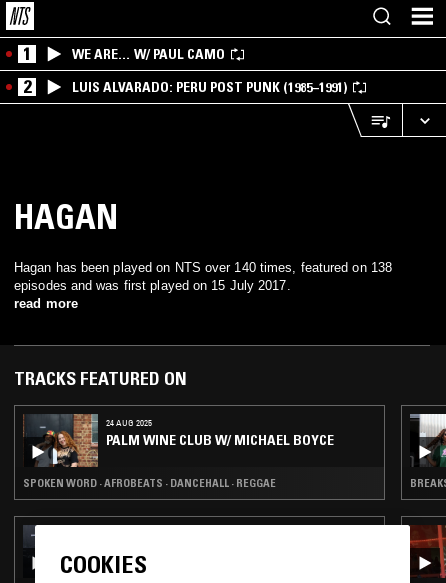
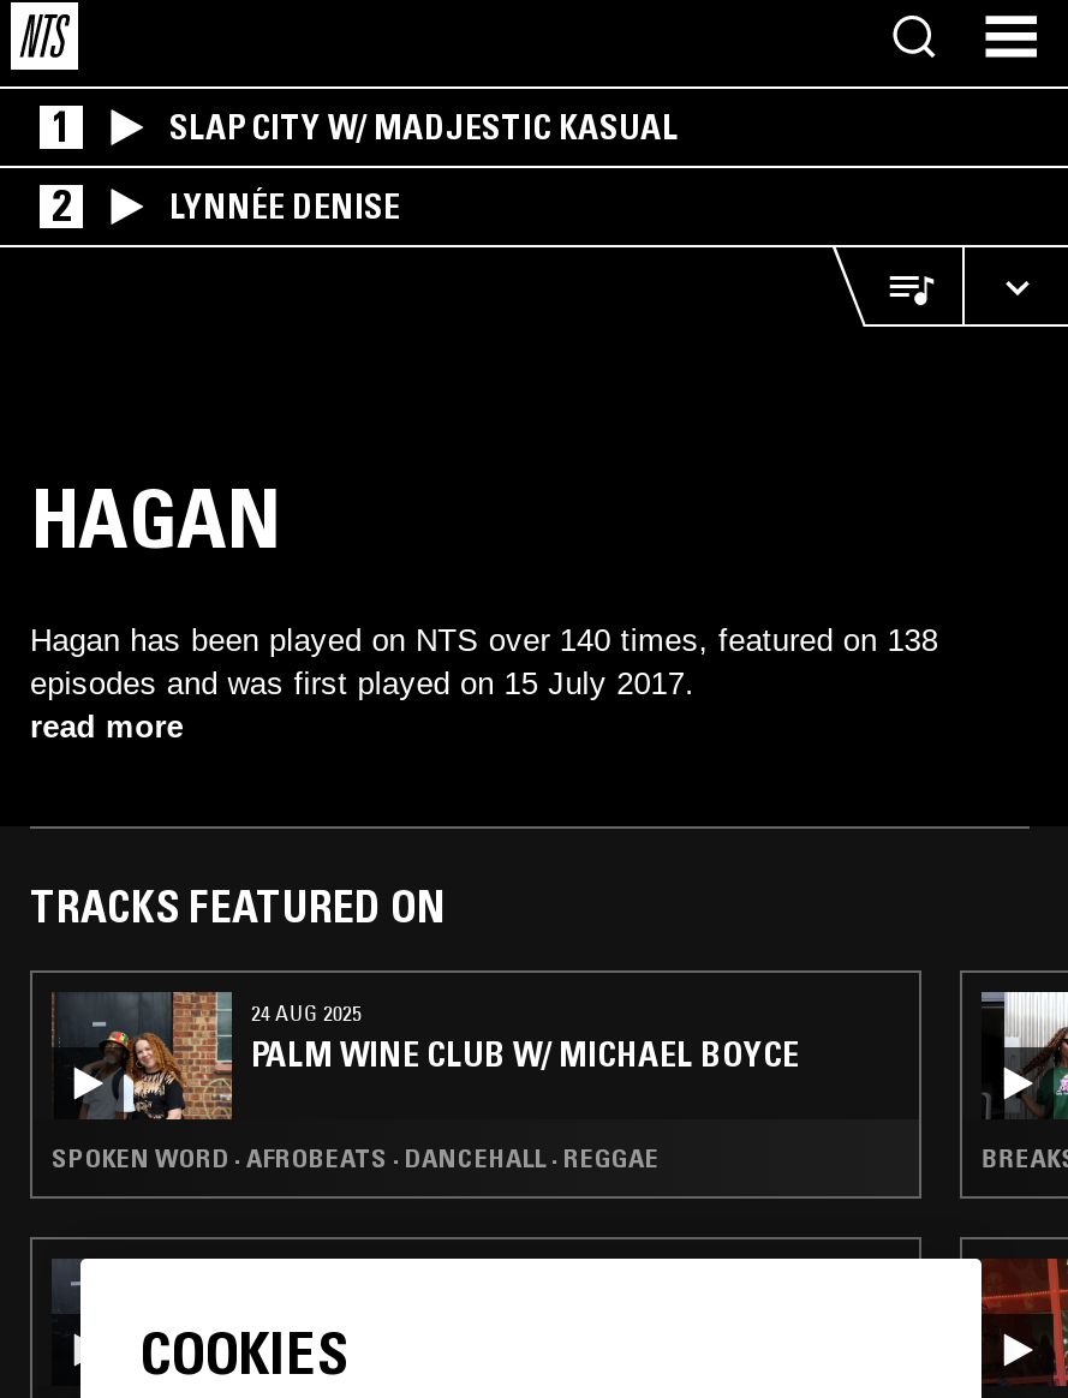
- WE ARE… W/ PAUL CAMO
+ SLAP CITY W/ MADJESTIC KASUAL

- LUIS ALVARADO: PERU POST PUNK (1985–1991)
+ LYNNÉE DENISE
